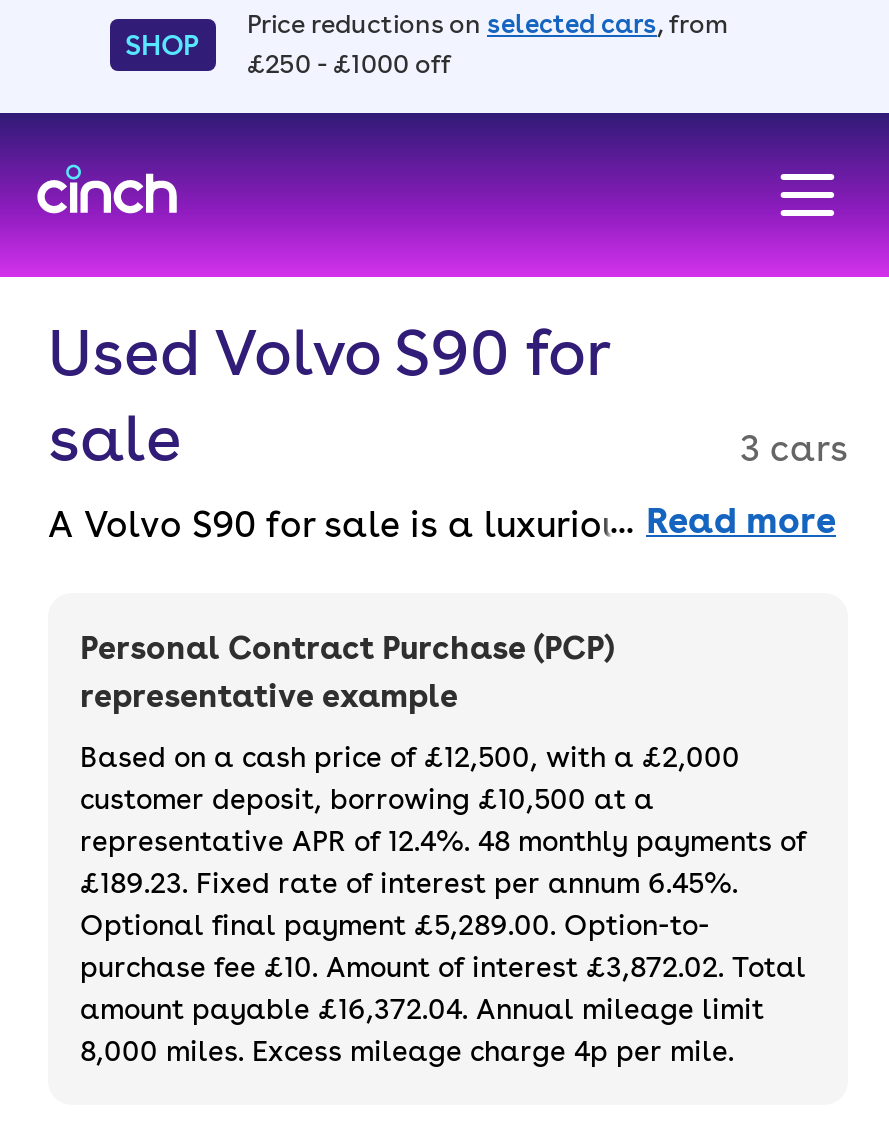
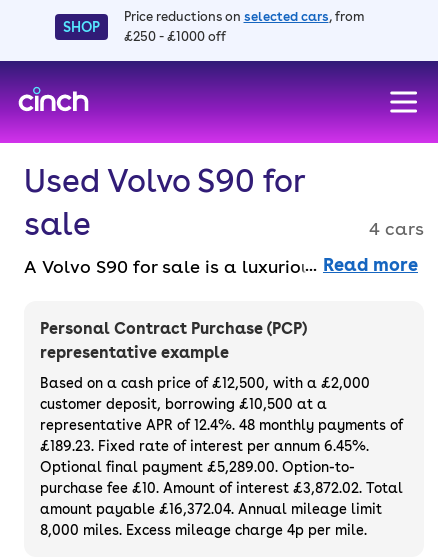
- 3 cars
+ 4 cars
